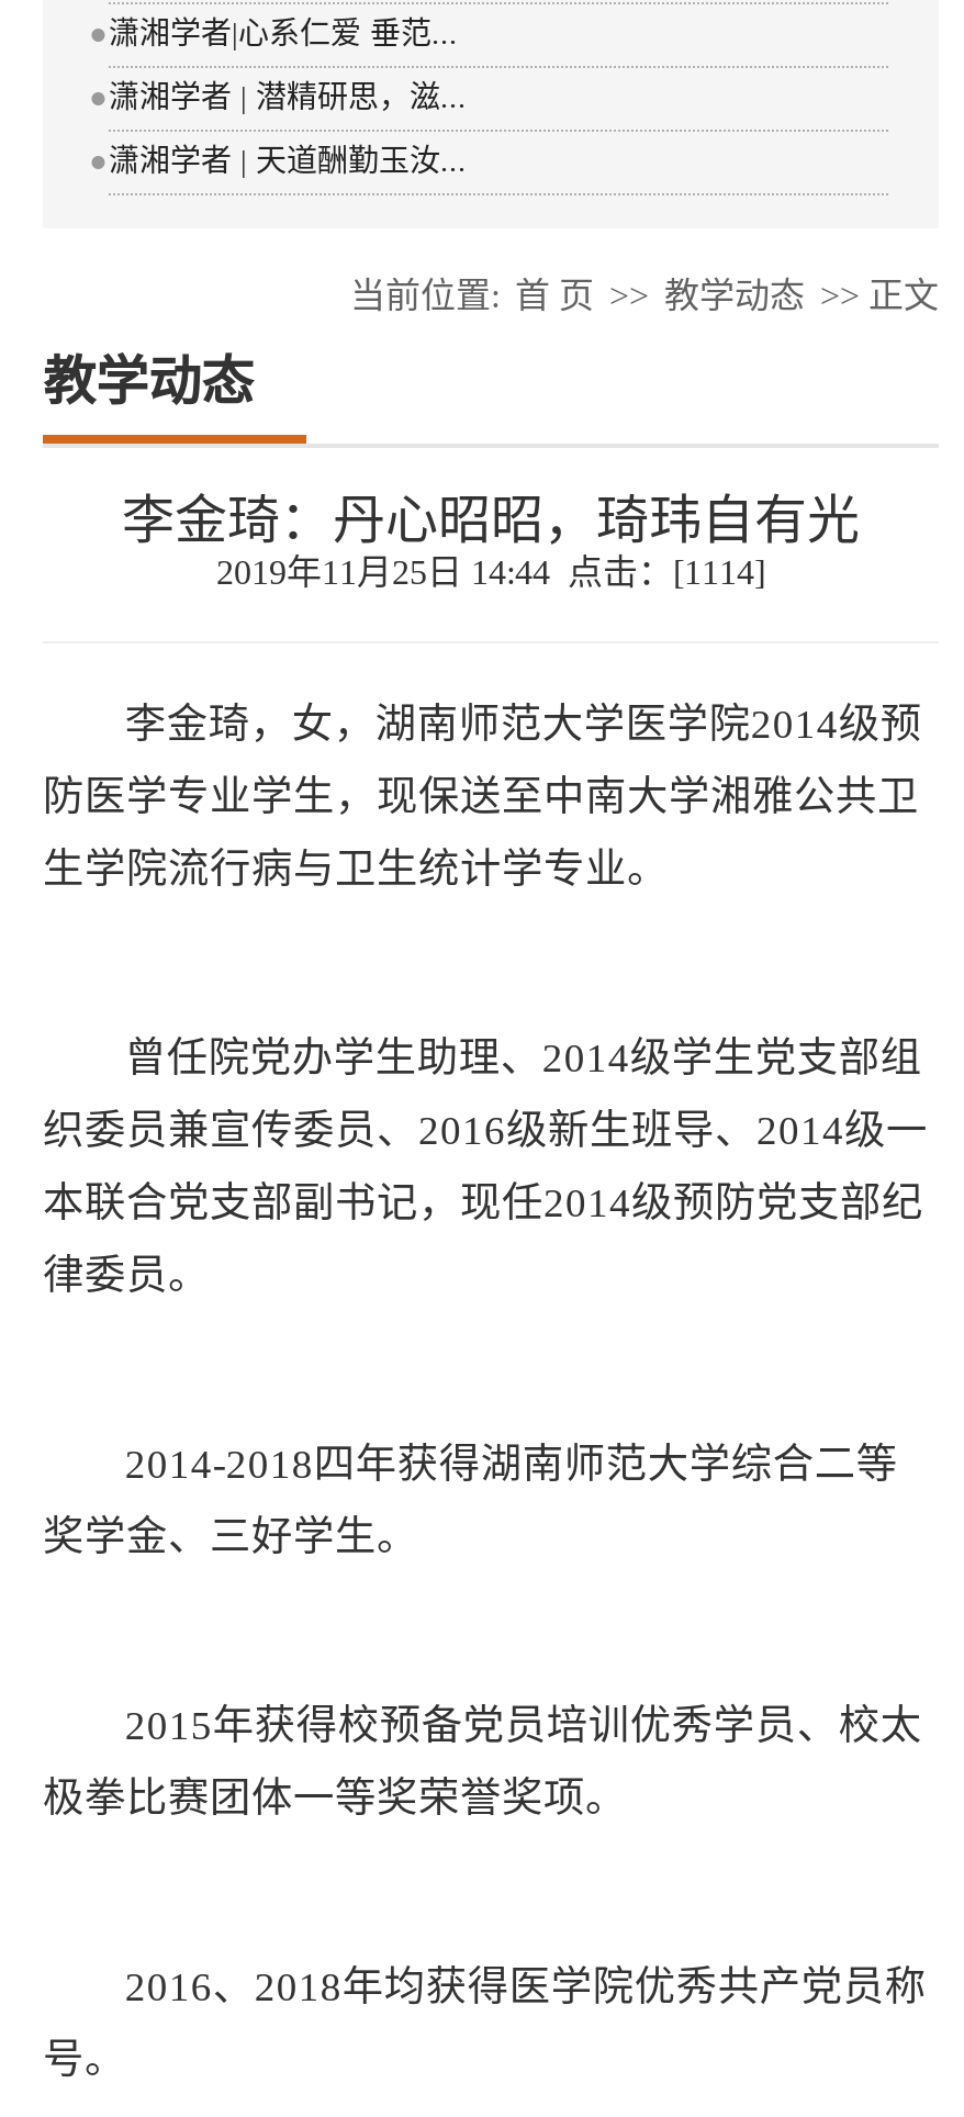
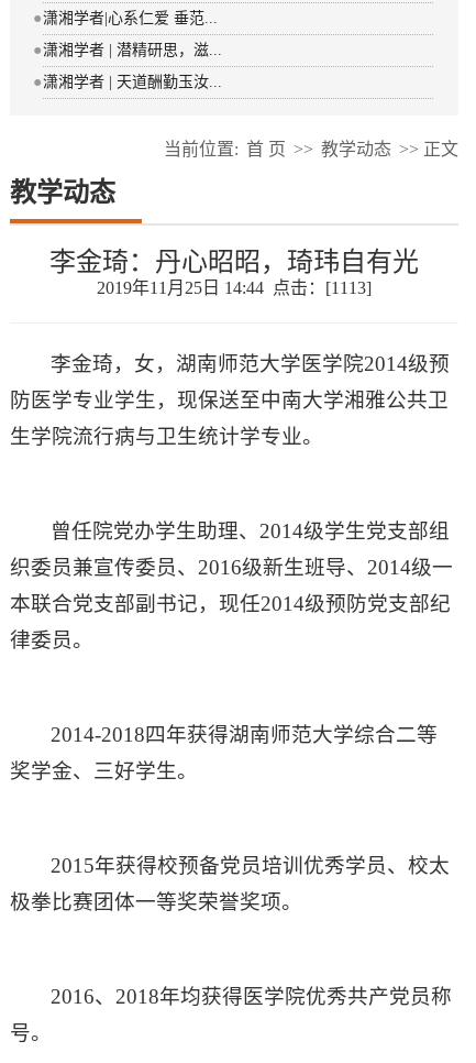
- 2019年11月25日 14:44 点击：[1114]
+ 2019年11月25日 14:44 点击：[1113]
